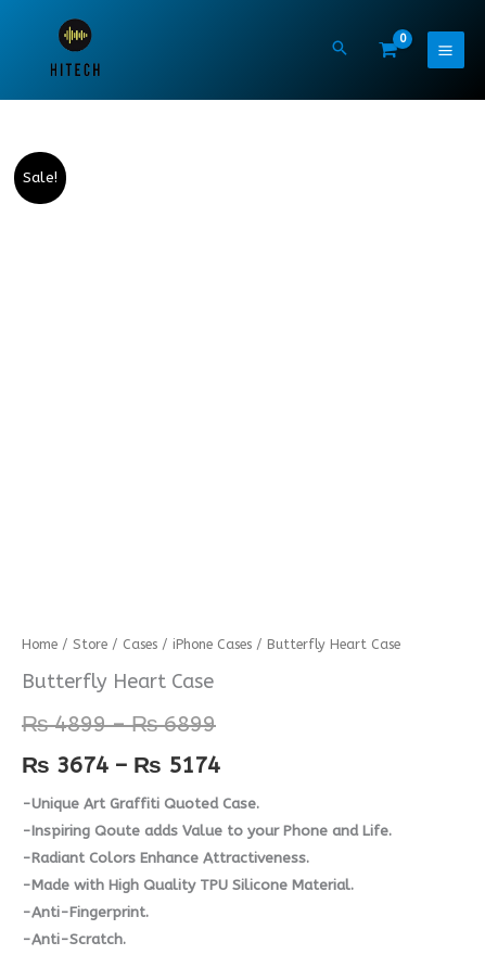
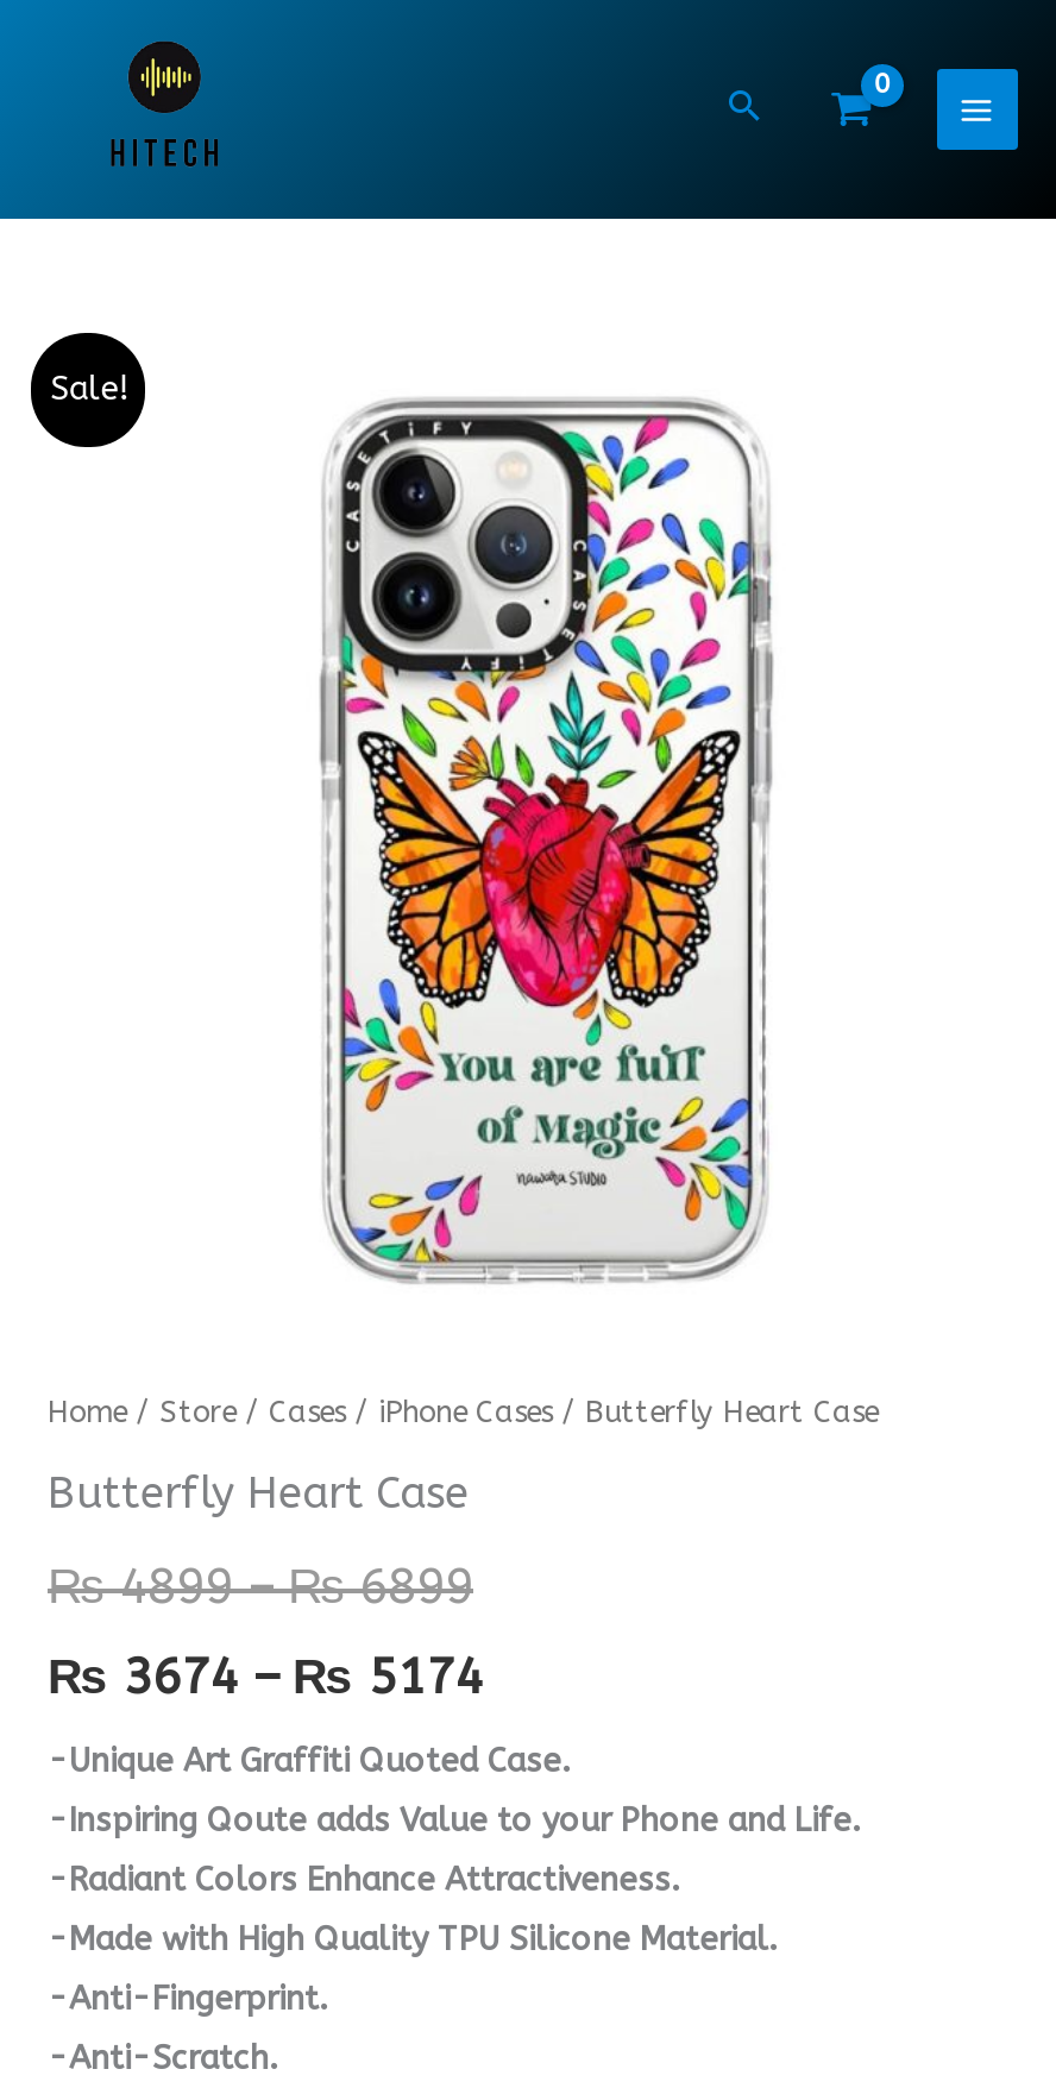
+ [image]
